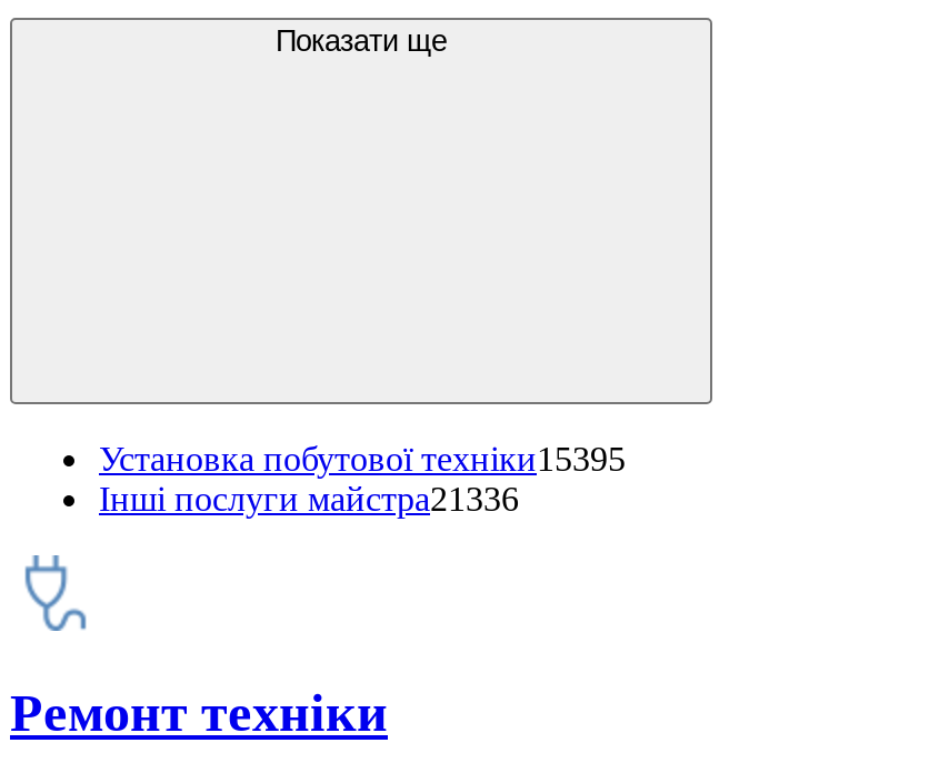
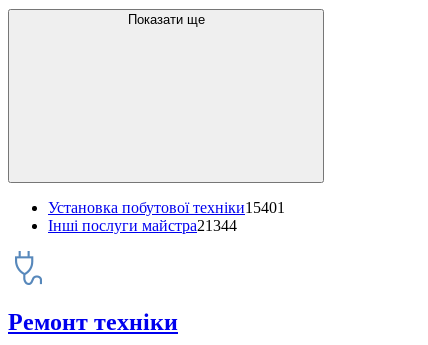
- Установка побутової техніки15395
+ Установка побутової техніки15401

- Інші послуги майстра21336
+ Інші послуги майстра21344
